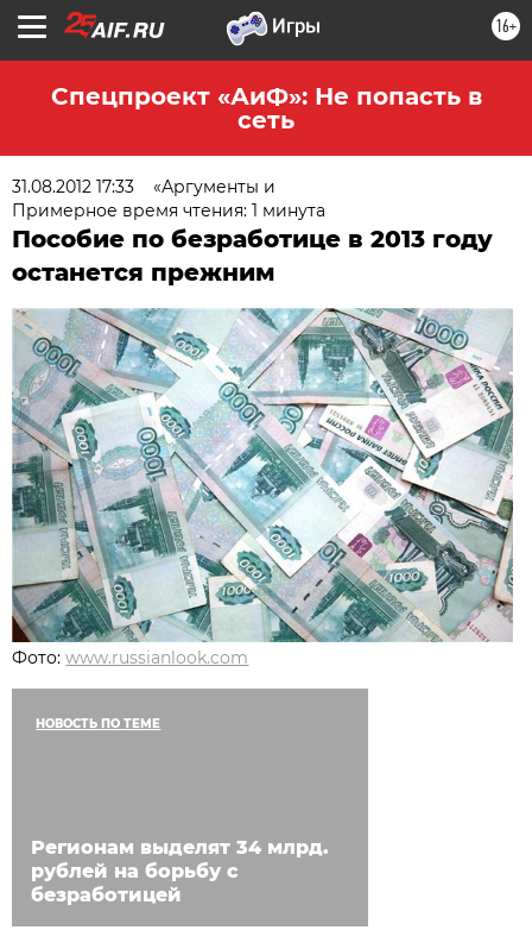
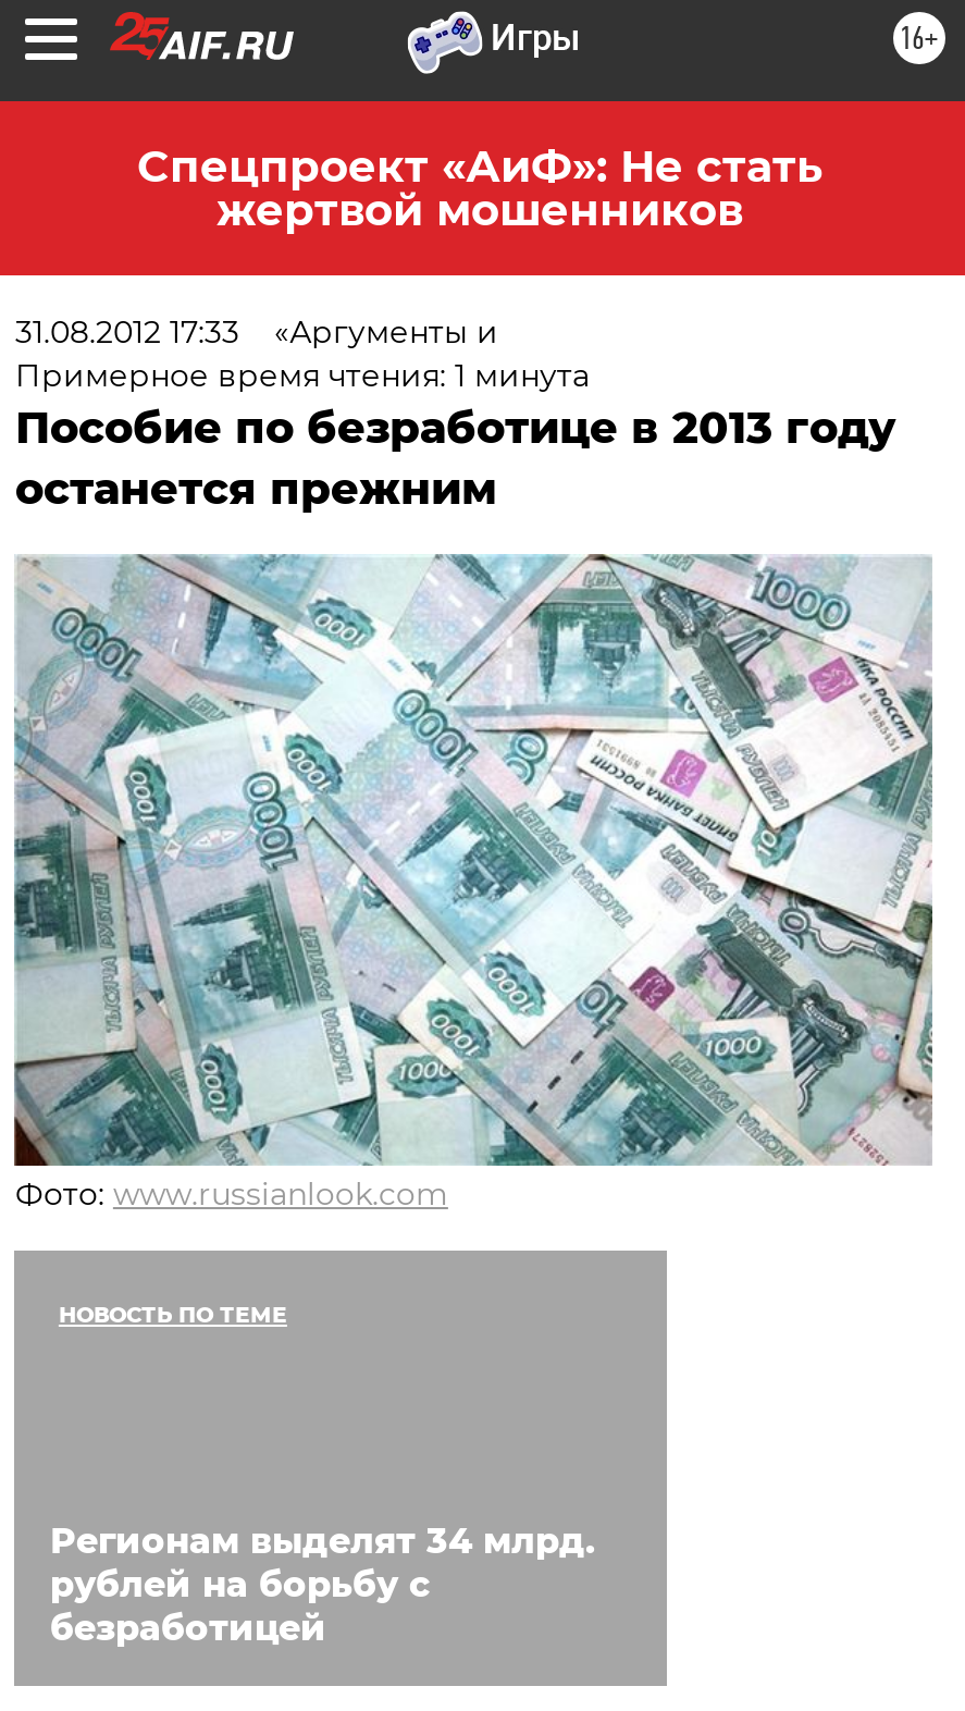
- Спецпроект «АиФ»: Не попасть в
- сеть
+ Спецпроект «АиФ»: Не стать
+ жертвой мошенников
